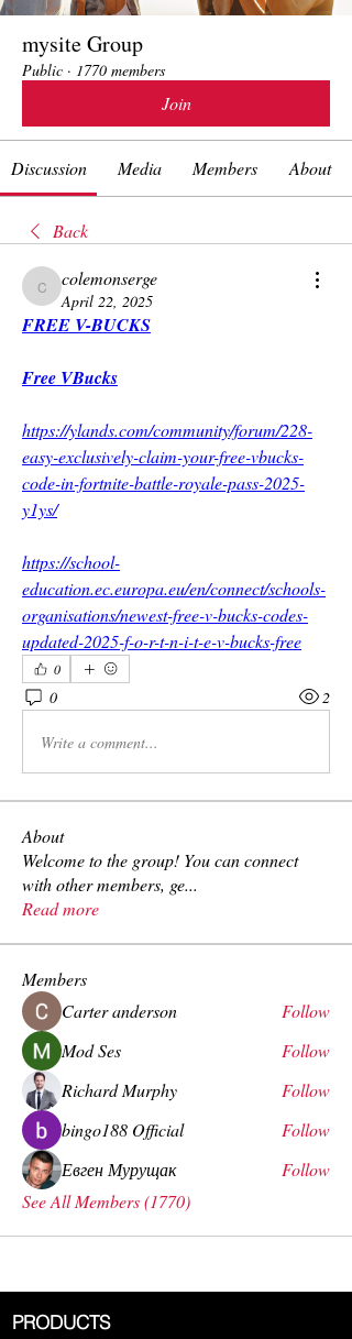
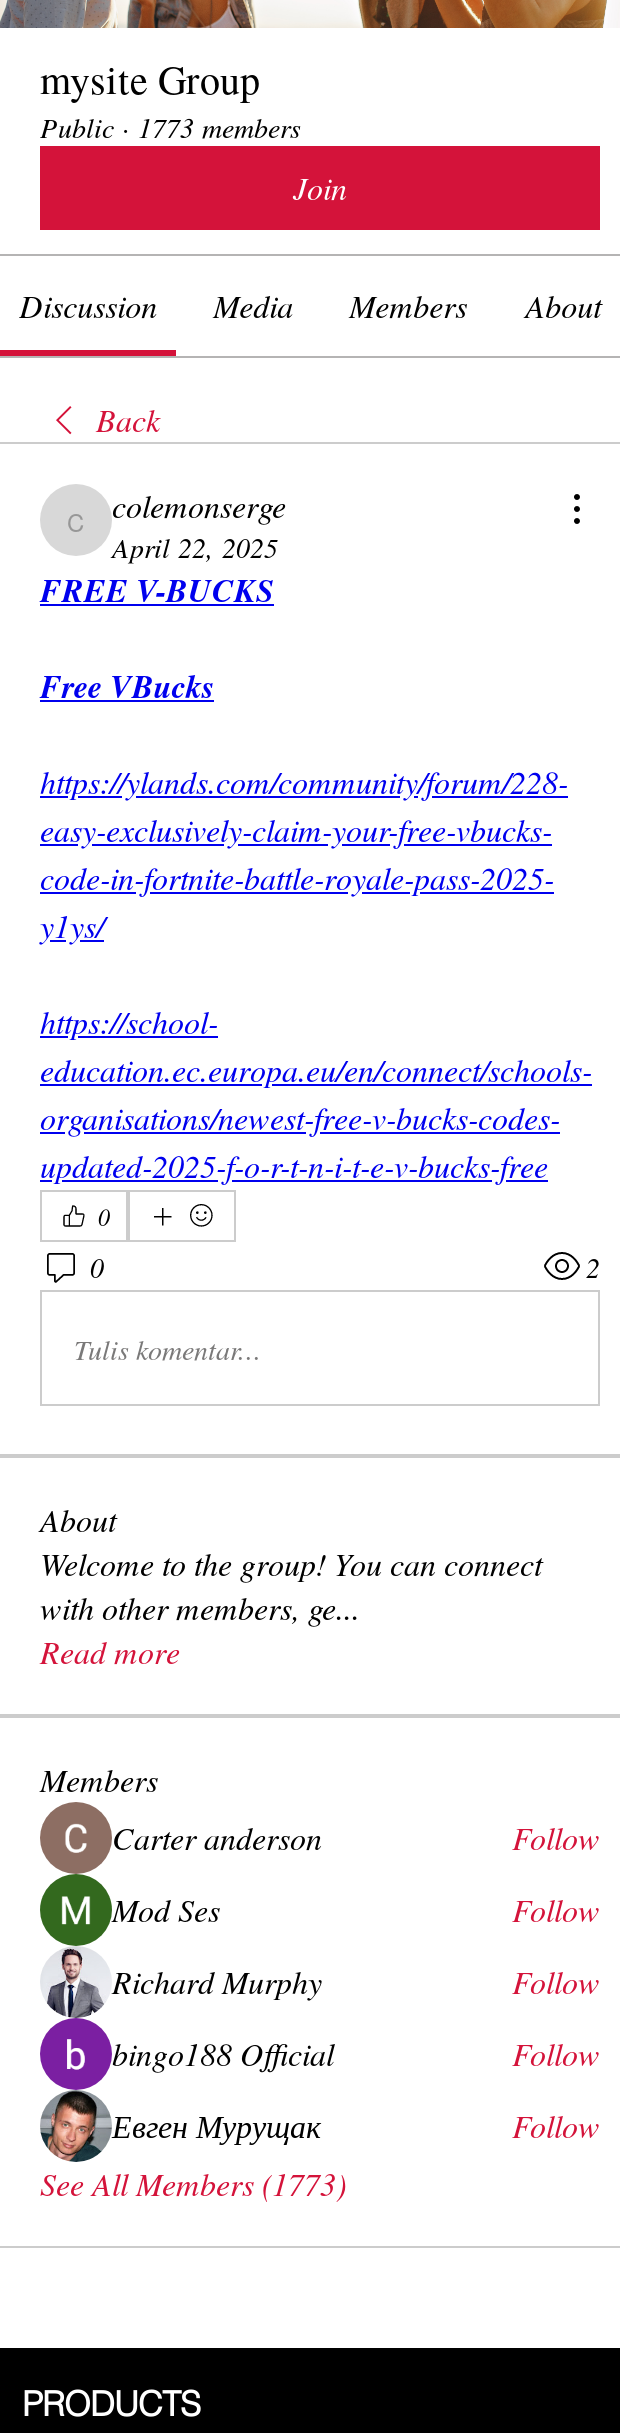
- Public · 1770 members
+ Public · 1773 members

- Write a comment...
+ Tulis komentar...

- See All Members (1770)
+ See All Members (1773)
